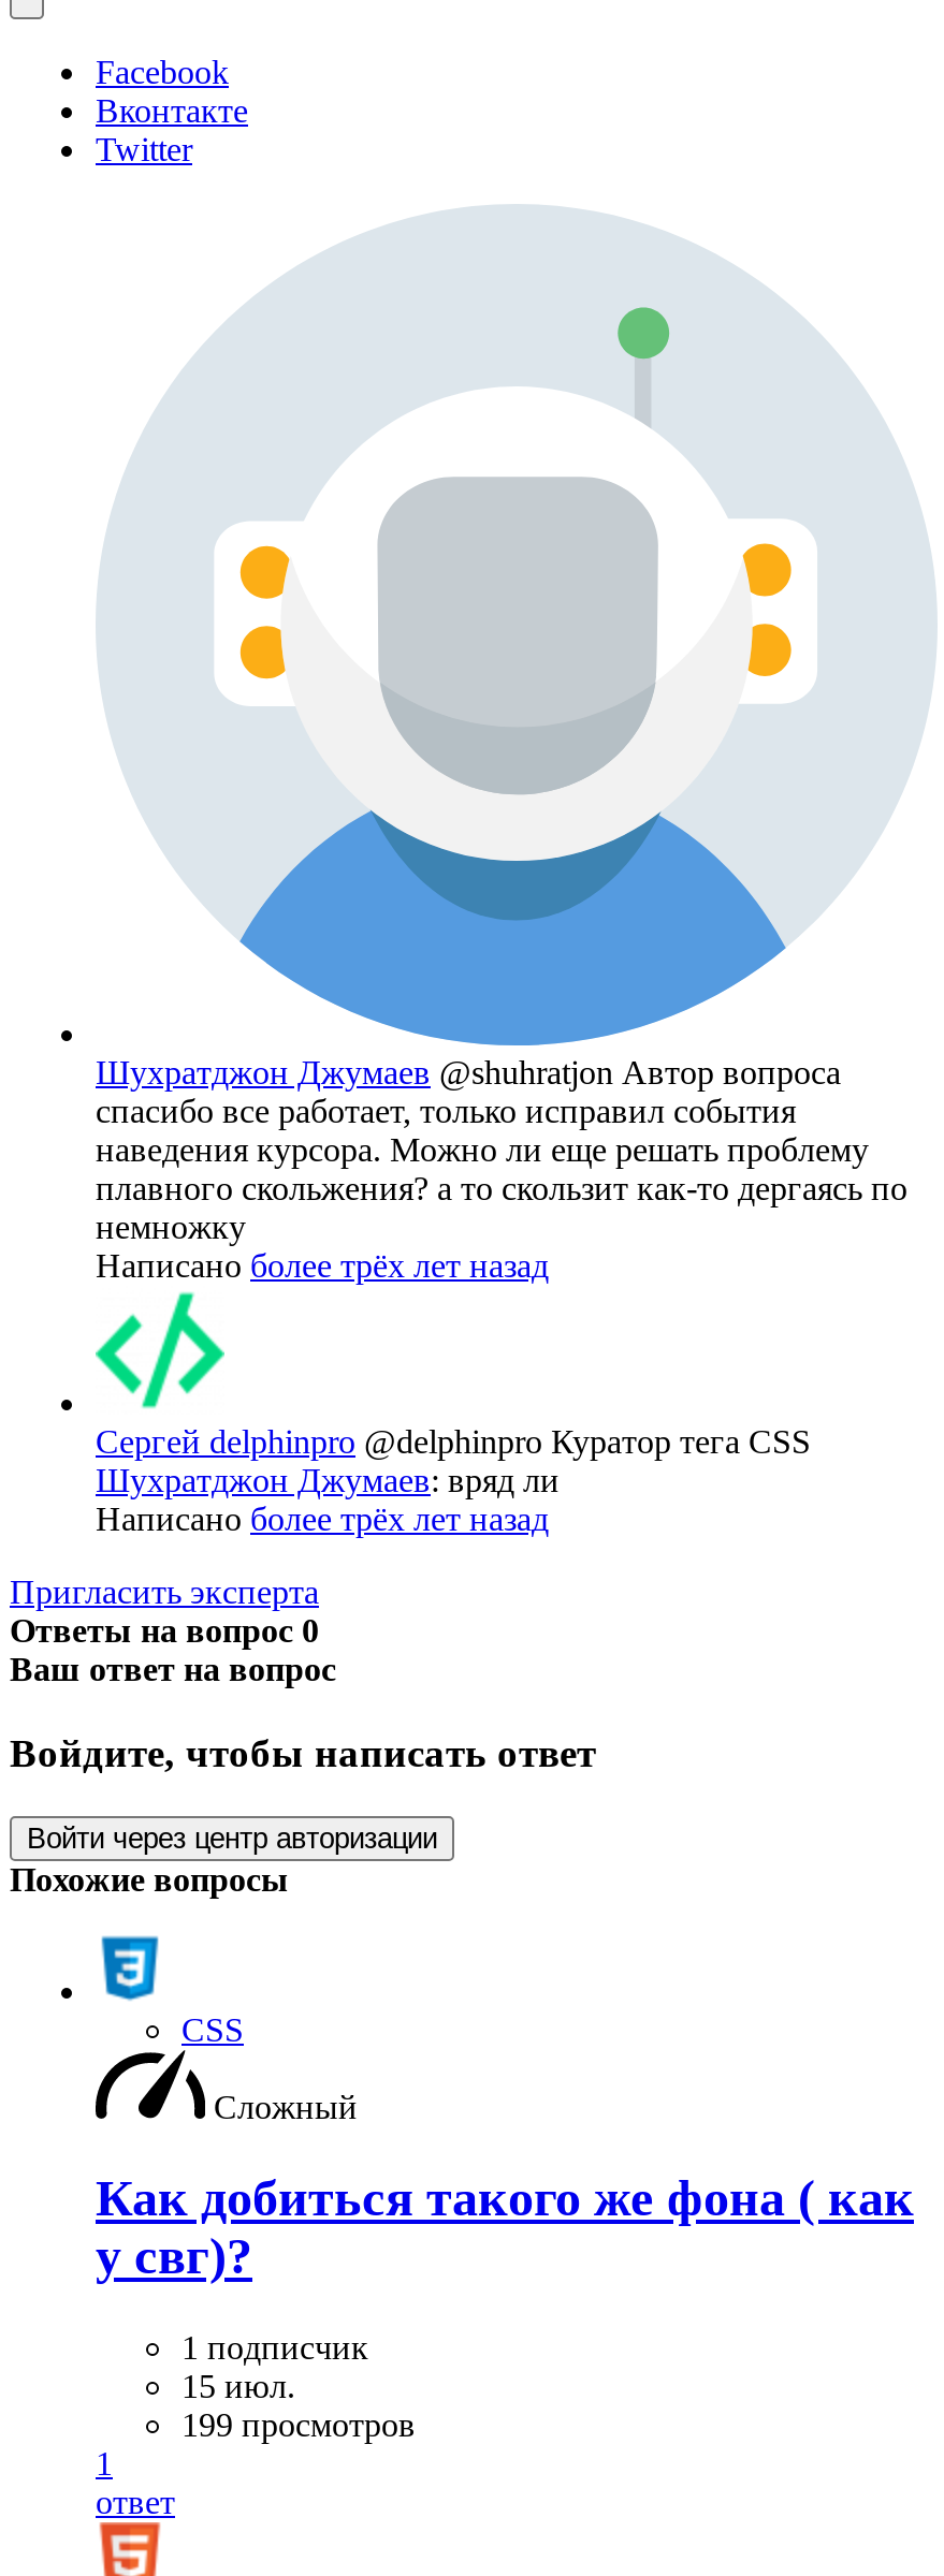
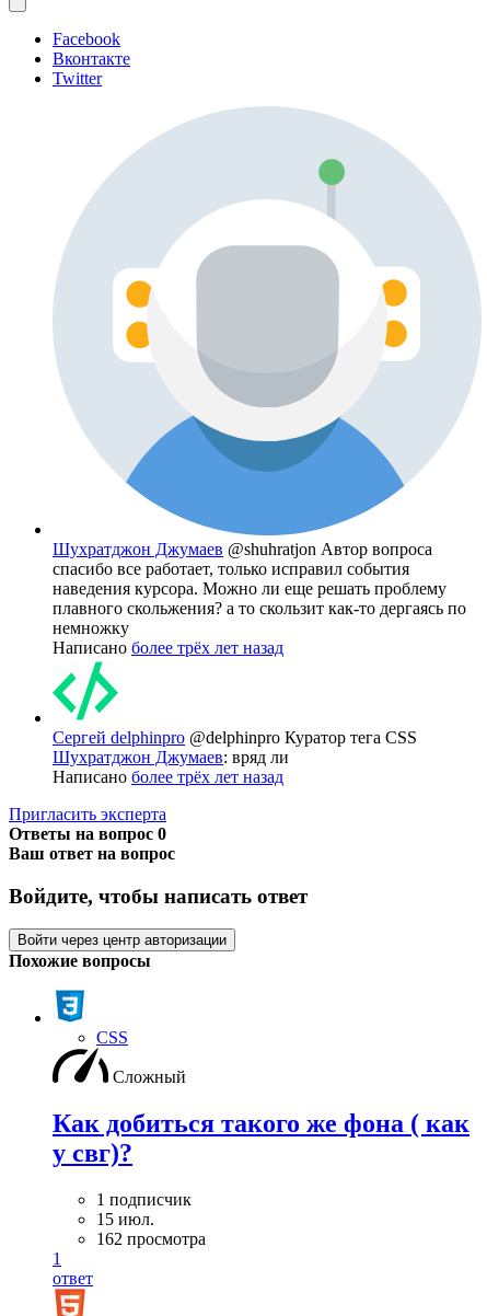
- 199 просмотров
+ 162 просмотра
